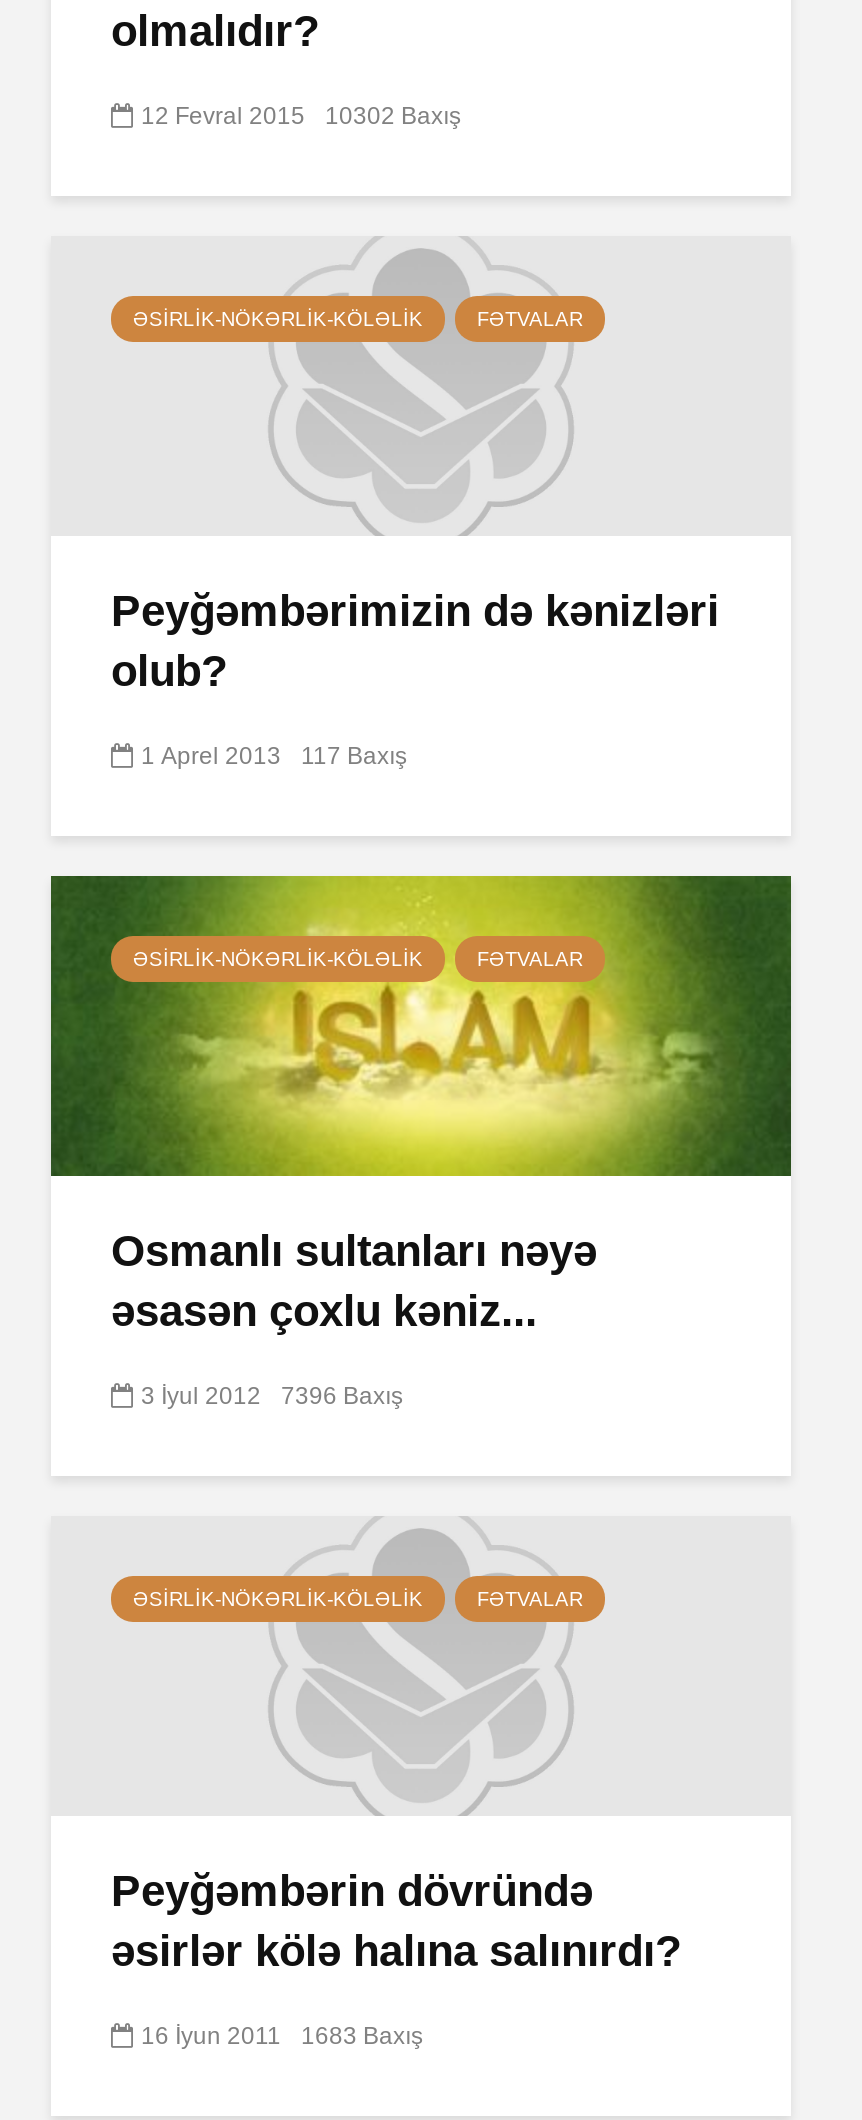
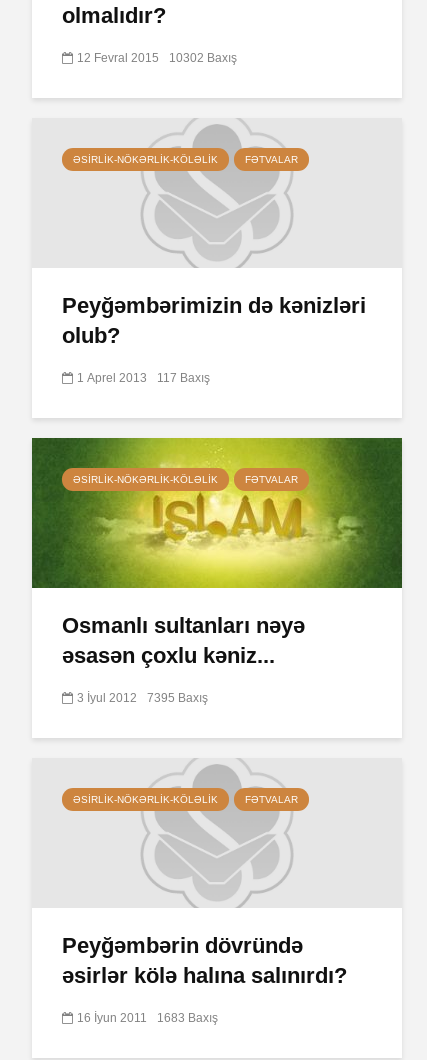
- 3 İyul 2012 7396 Baxış
+ 3 İyul 2012 7395 Baxış
